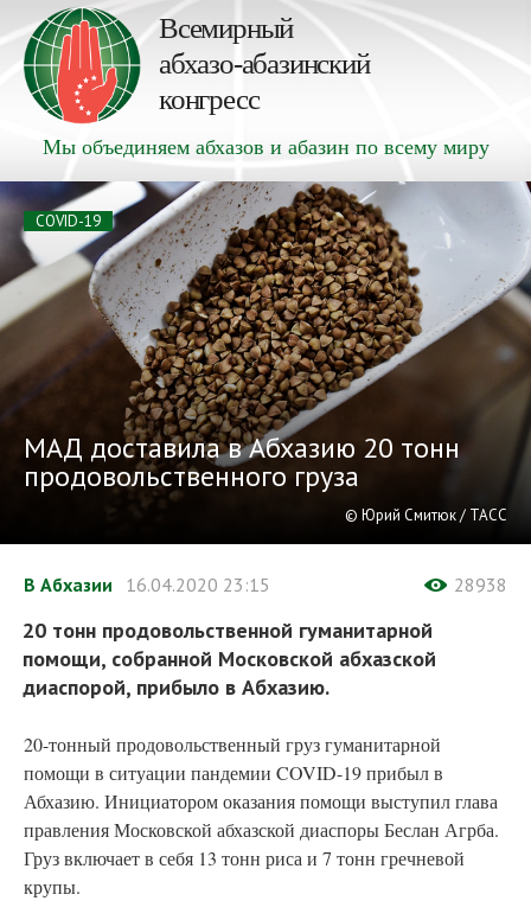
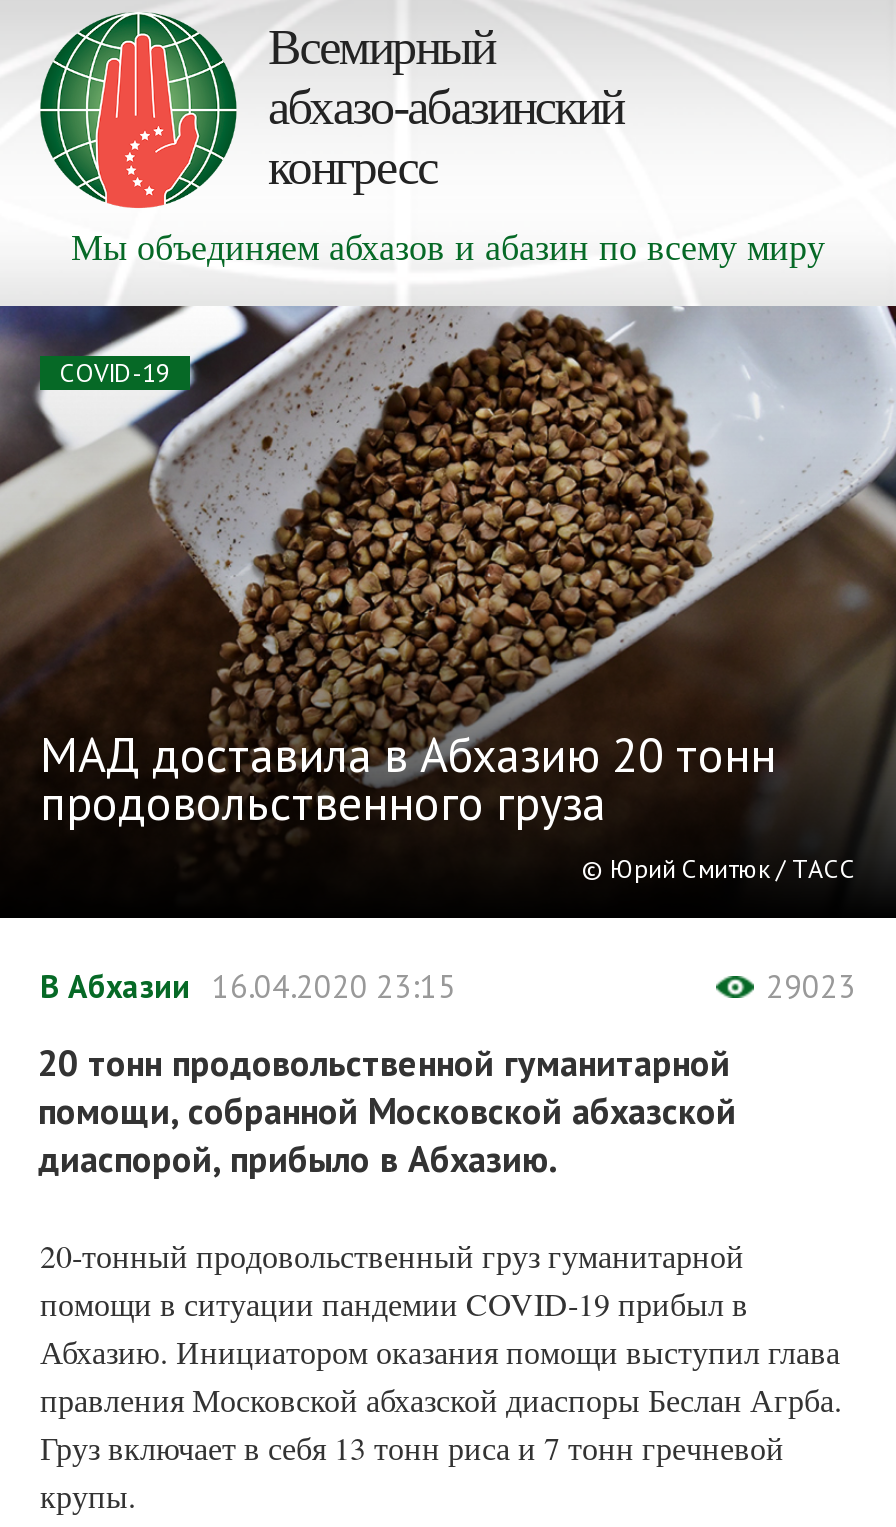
- 28938
+ 29023
